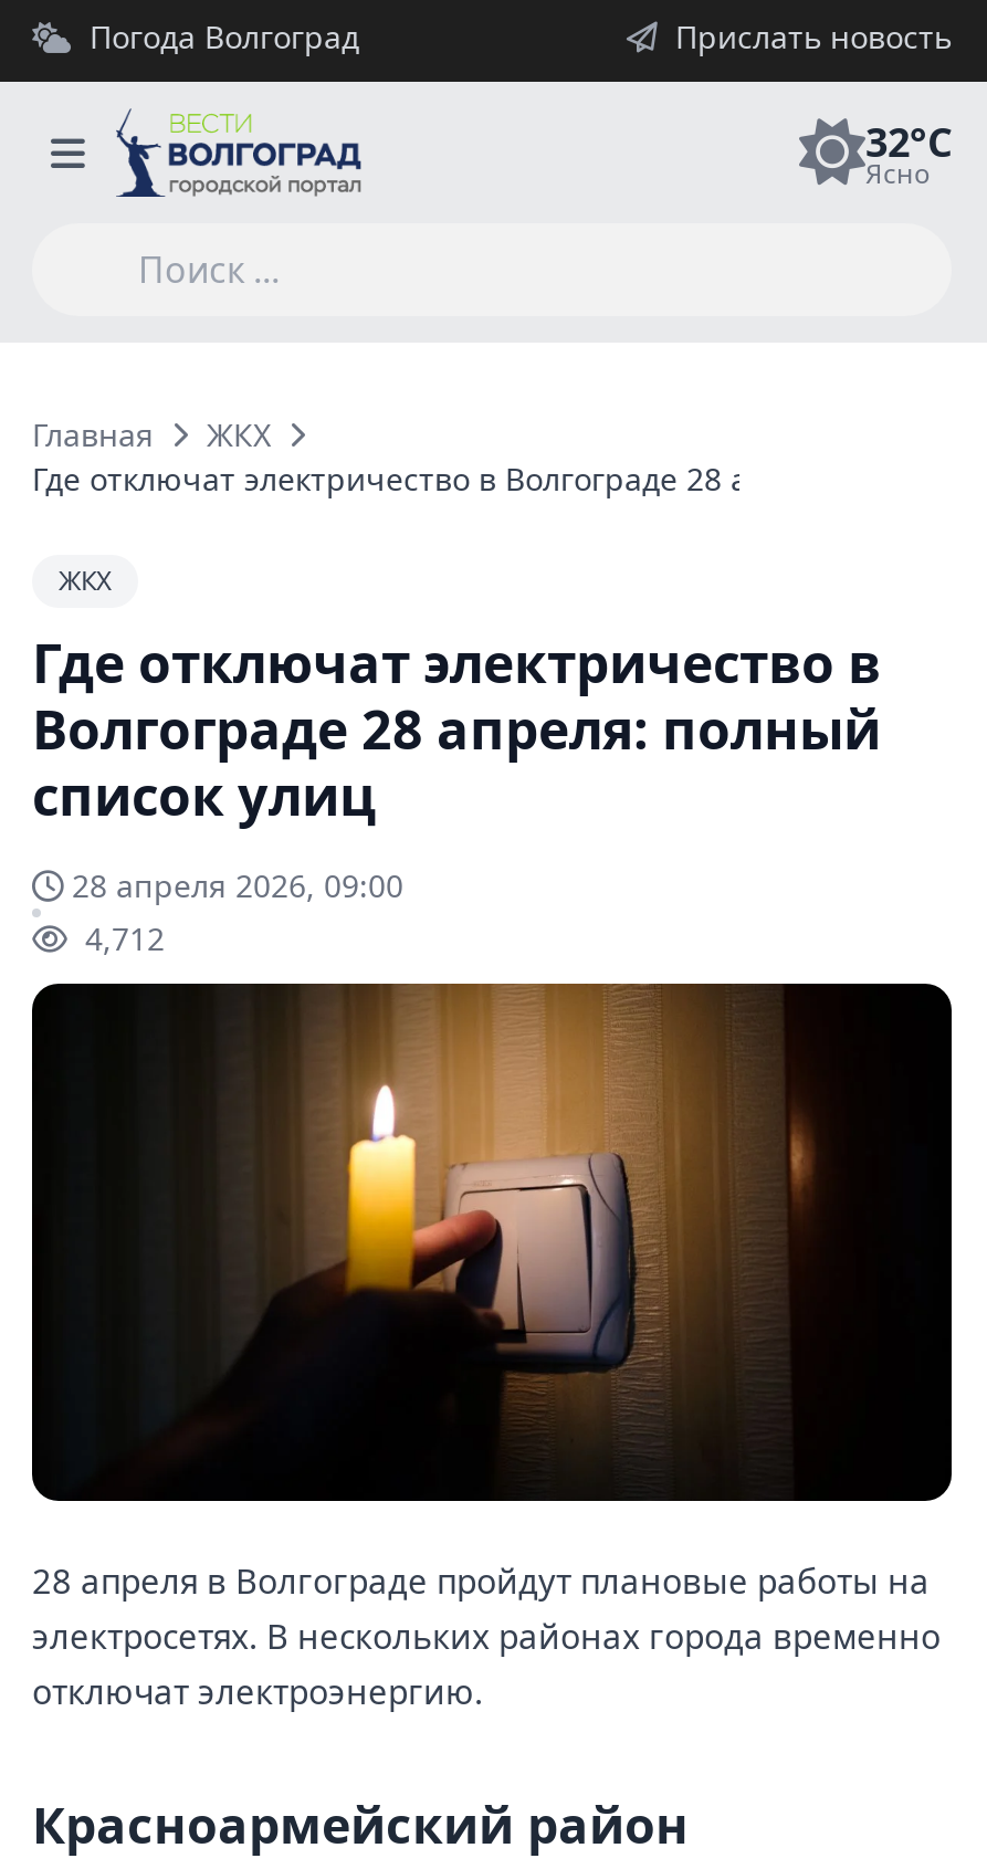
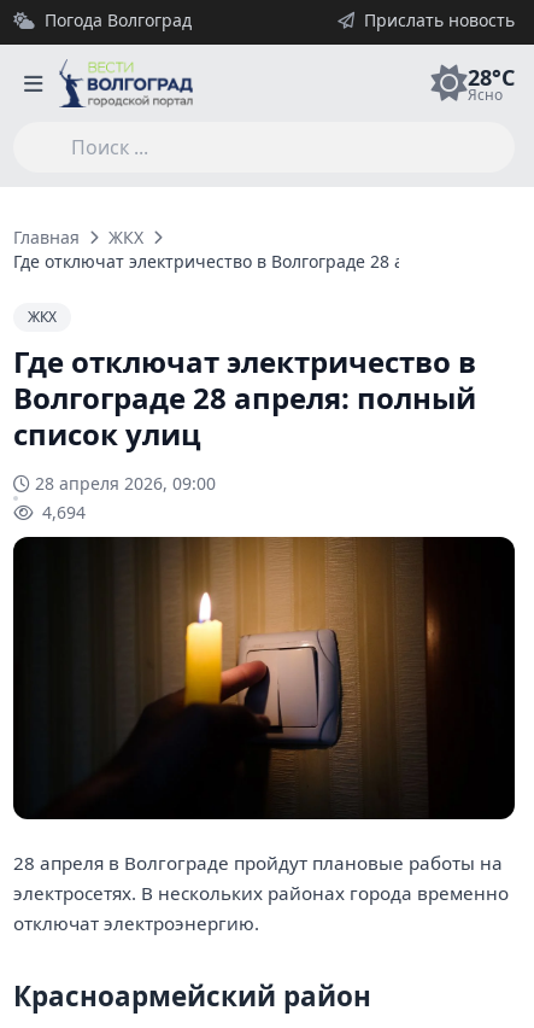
- 32°C
+ 28°C

- 4,712
+ 4,694
